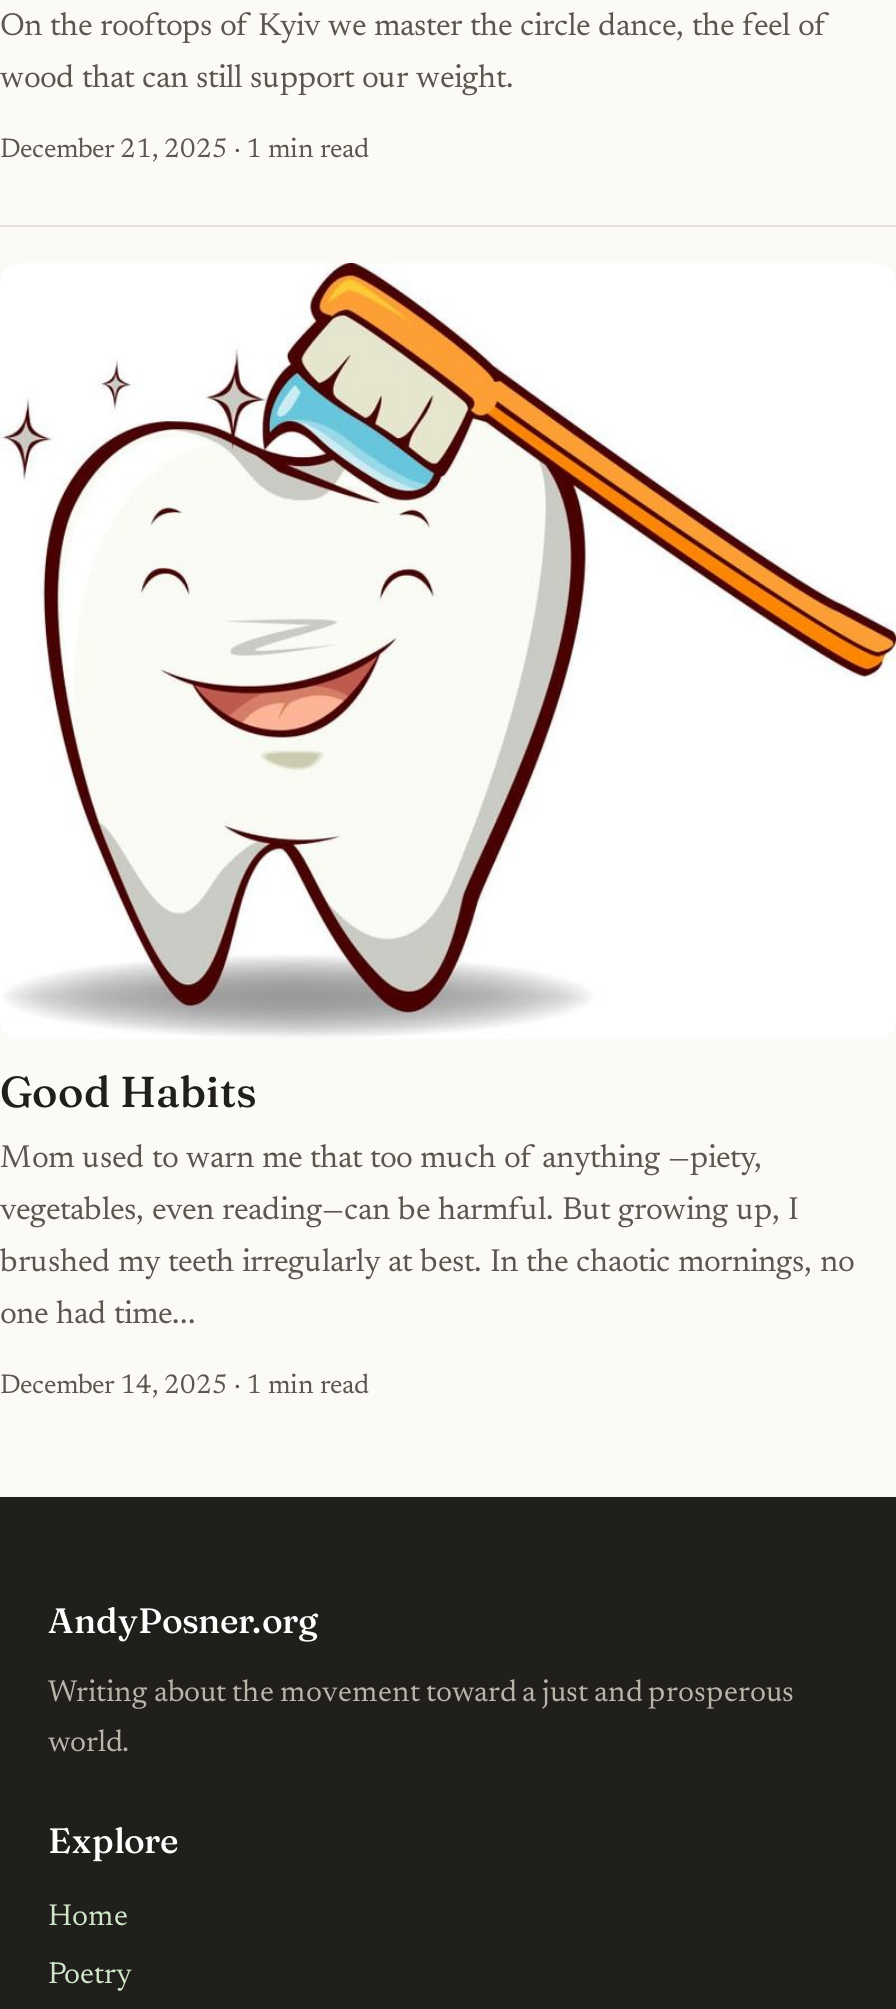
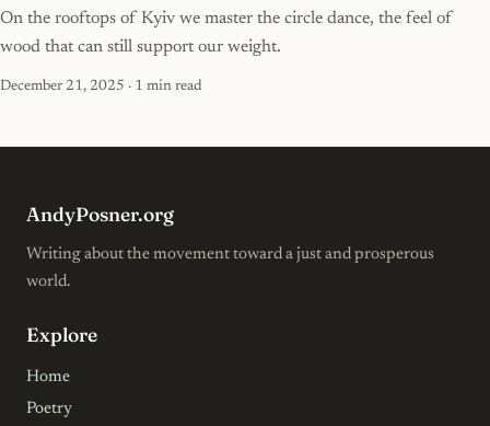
- [image]
- Good Habits
- Mom used to warn me that too much of anything —piety,
- vegetables, even reading—can be harmful. But growing up, I
- brushed my teeth irregularly at best. In the chaotic mornings, no
- one had time...
- December 14, 2025 · 1 min read
